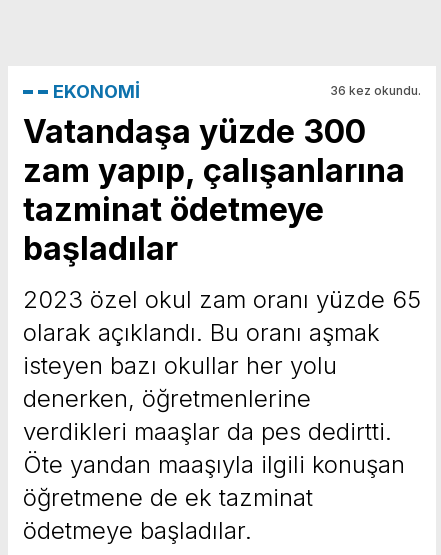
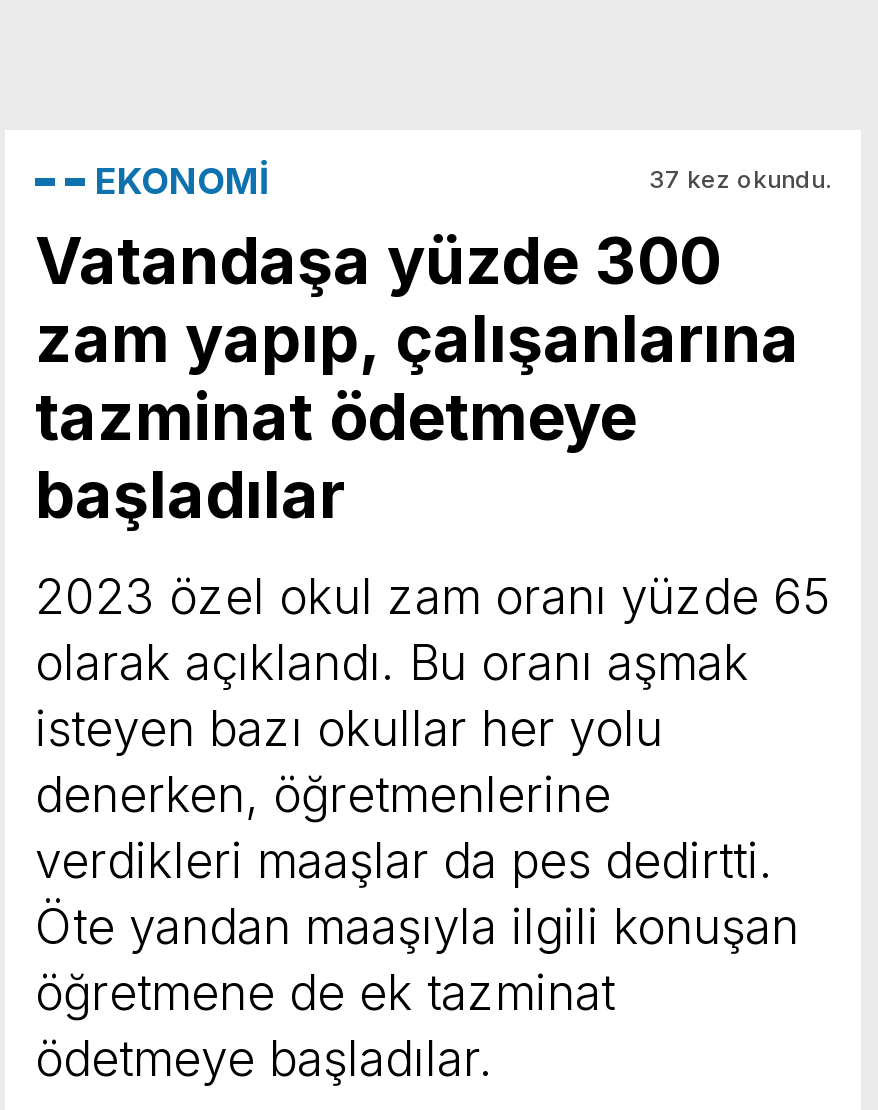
- 36 kez okundu.
+ 37 kez okundu.
